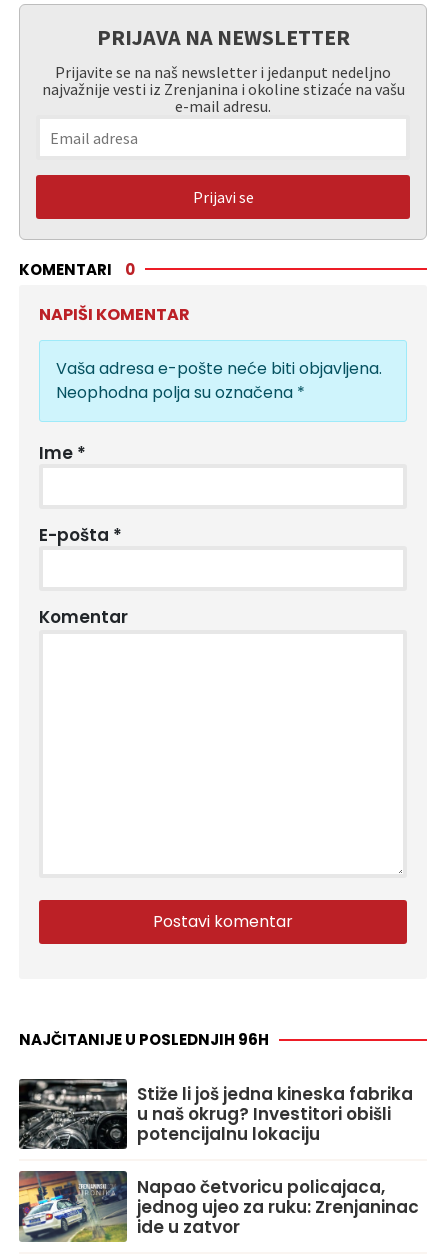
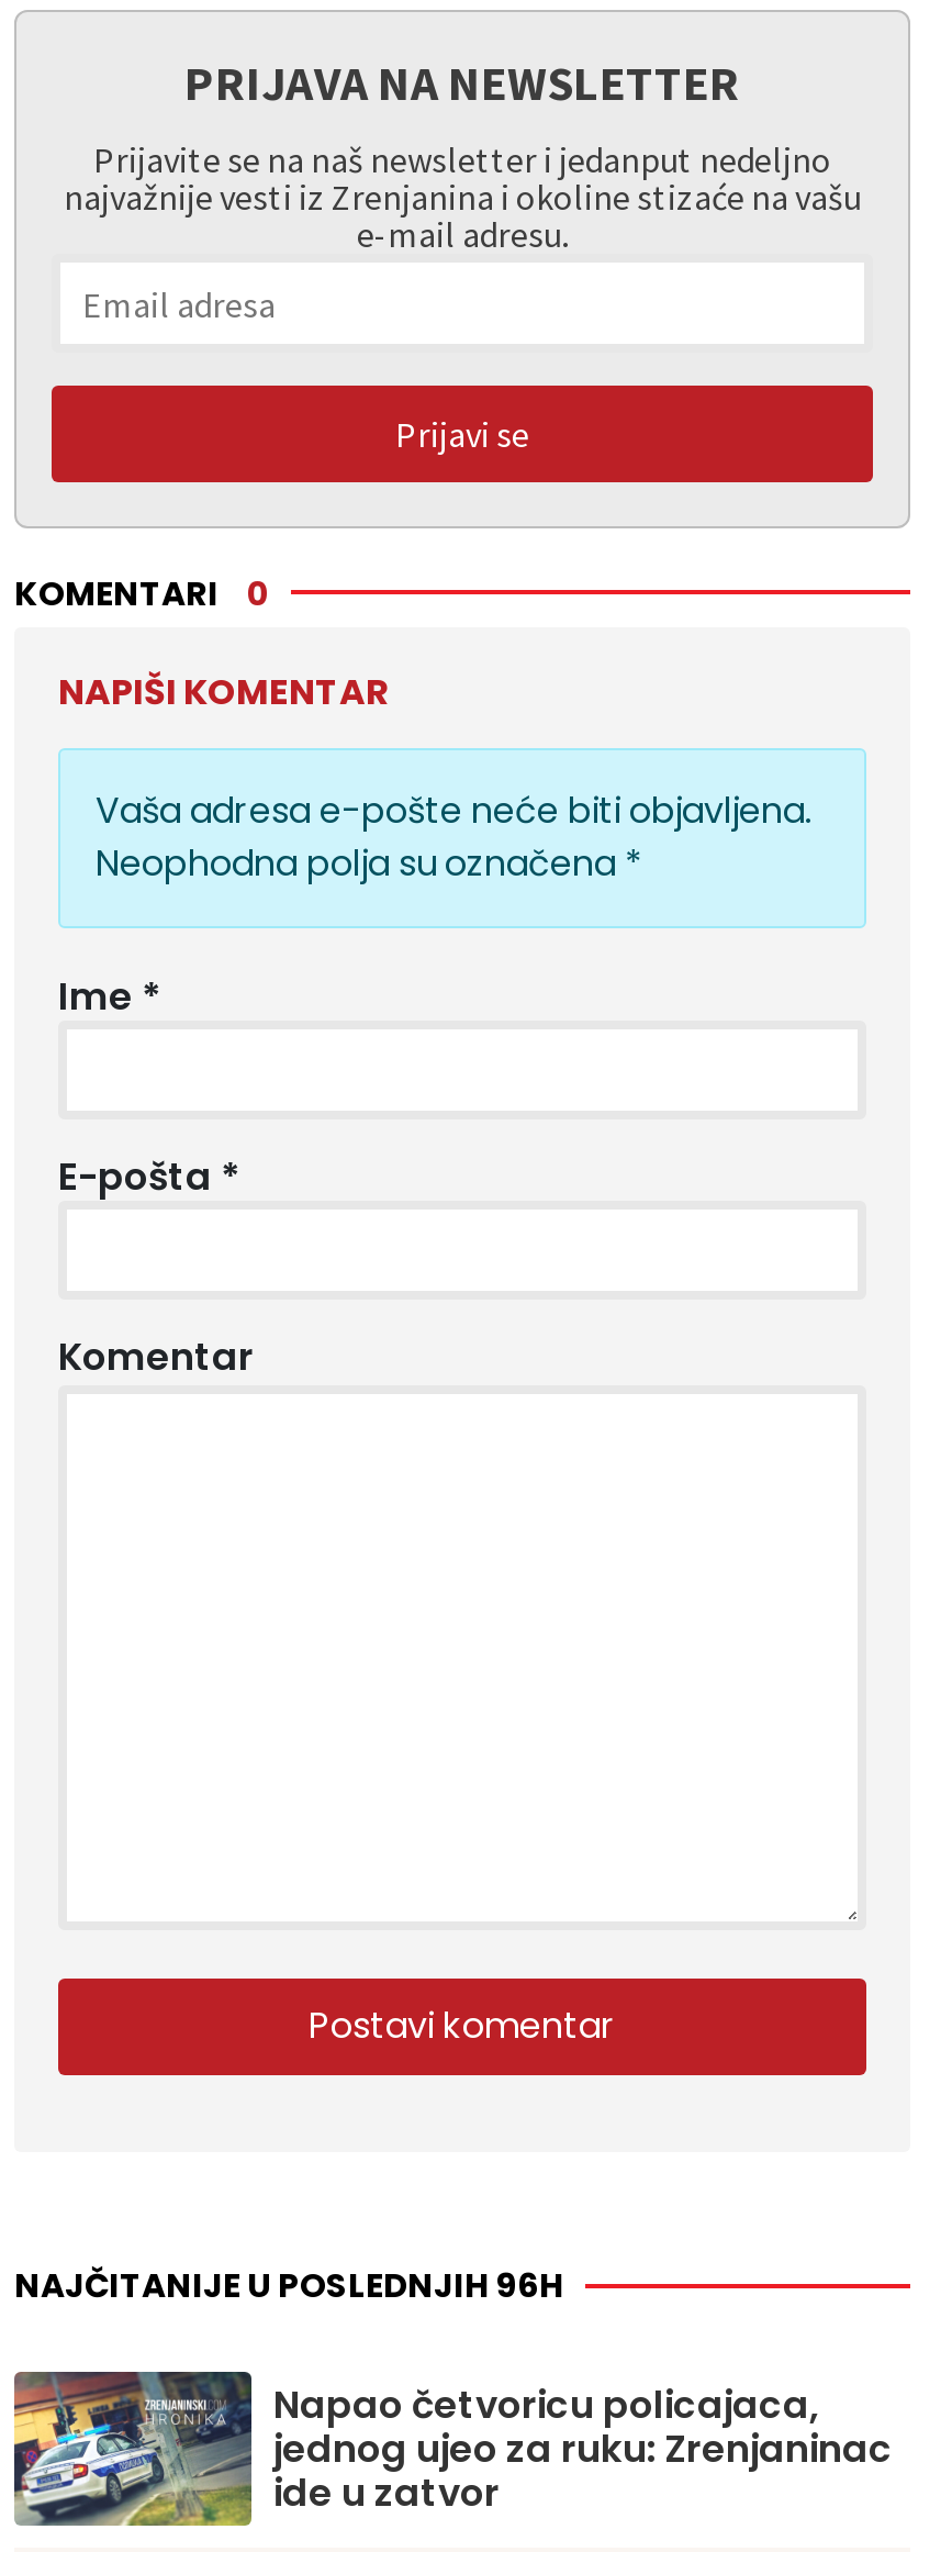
- [image]
- Stiže li još jedna kineska fabrika
- u naš okrug? Investitori obišli
- potencijalnu lokaciju
